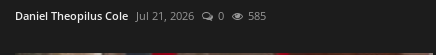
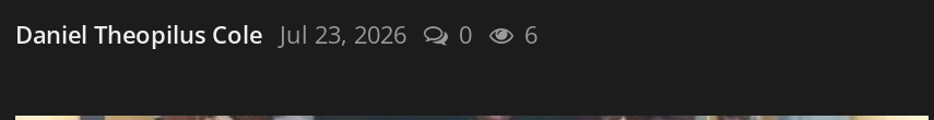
- Daniel Theopilus Cole Jul 21, 2026
+ Daniel Theopilus Cole Jul 23, 2026

- 585
+ 6
